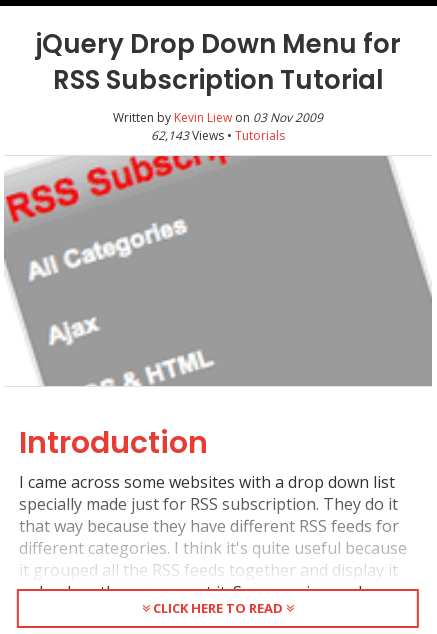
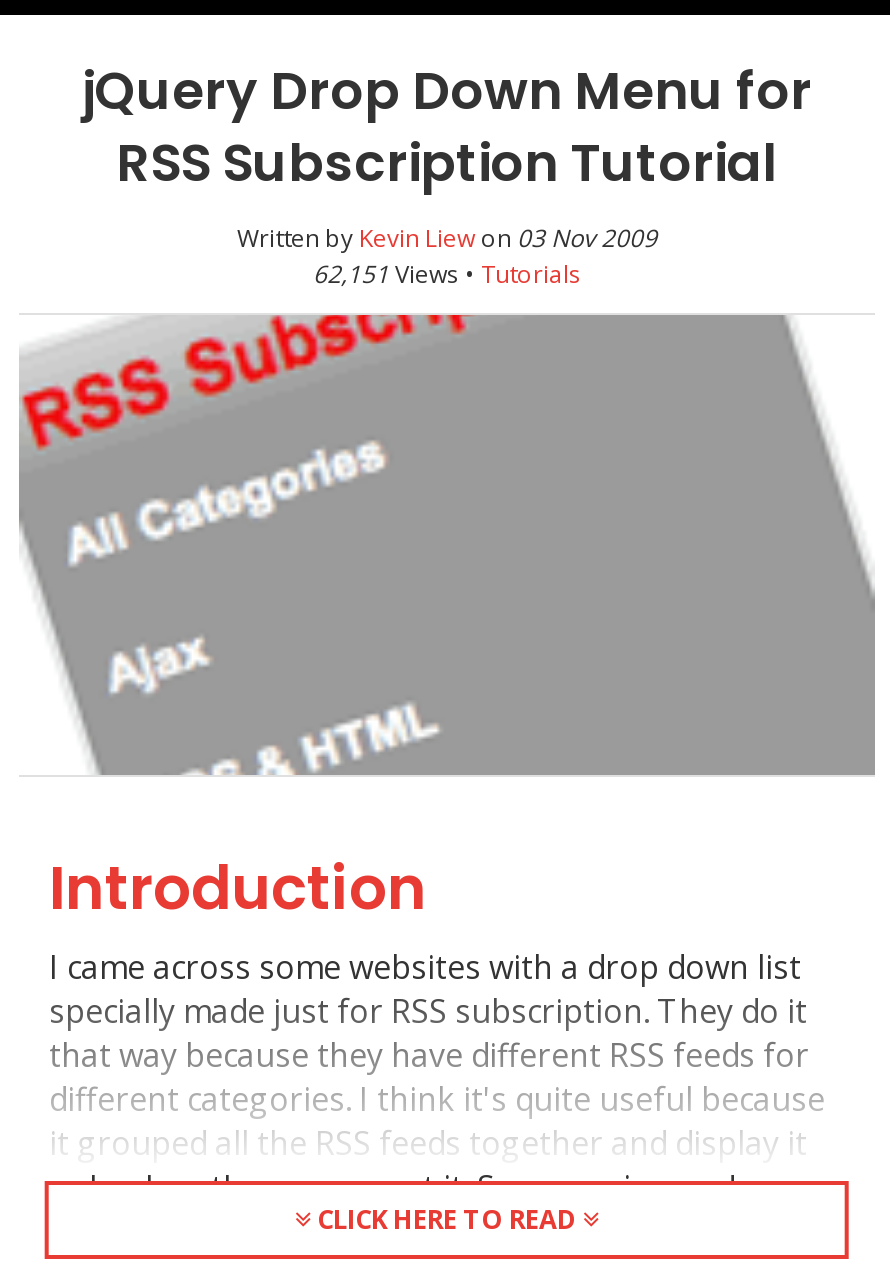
- 62,143 Views • Tutorials
+ 62,151 Views • Tutorials
